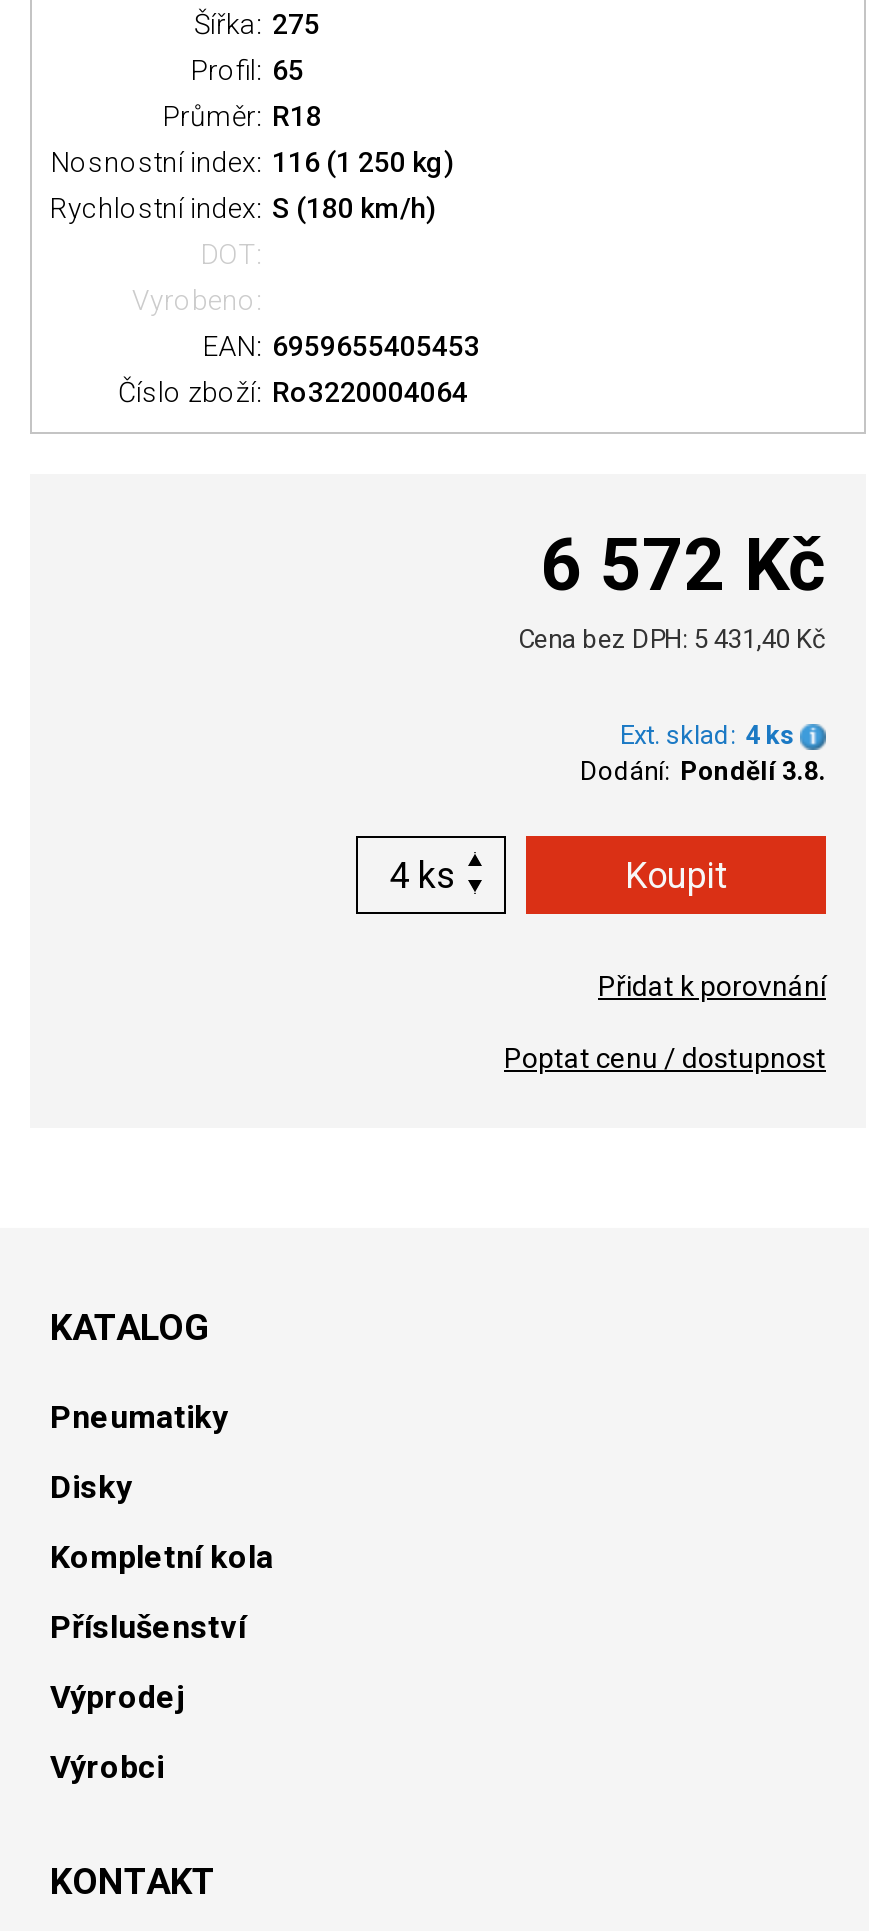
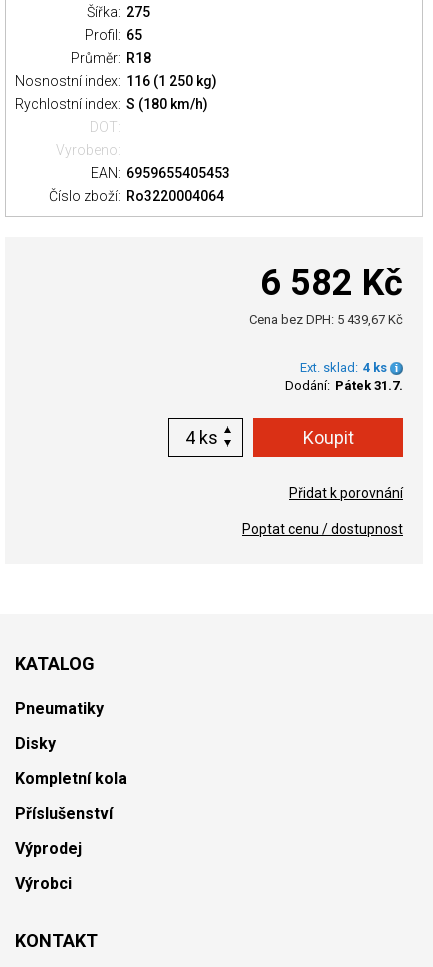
- 6 572 Kč
+ 6 582 Kč

- Cena bez DPH: 5 431,40 Kč
+ Cena bez DPH: 5 439,67 Kč

- Dodání: Pondělí 3.8.
+ Dodání: Pátek 31.7.
